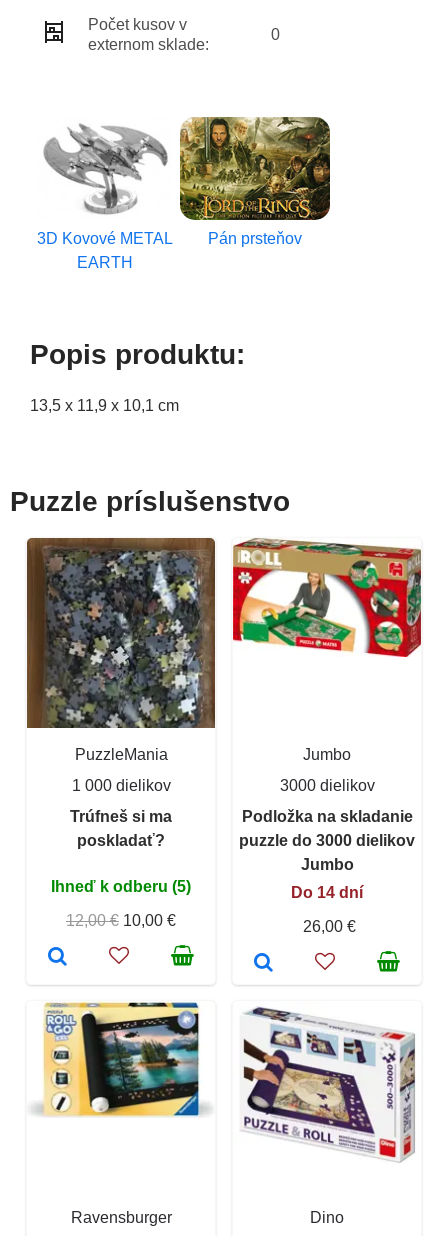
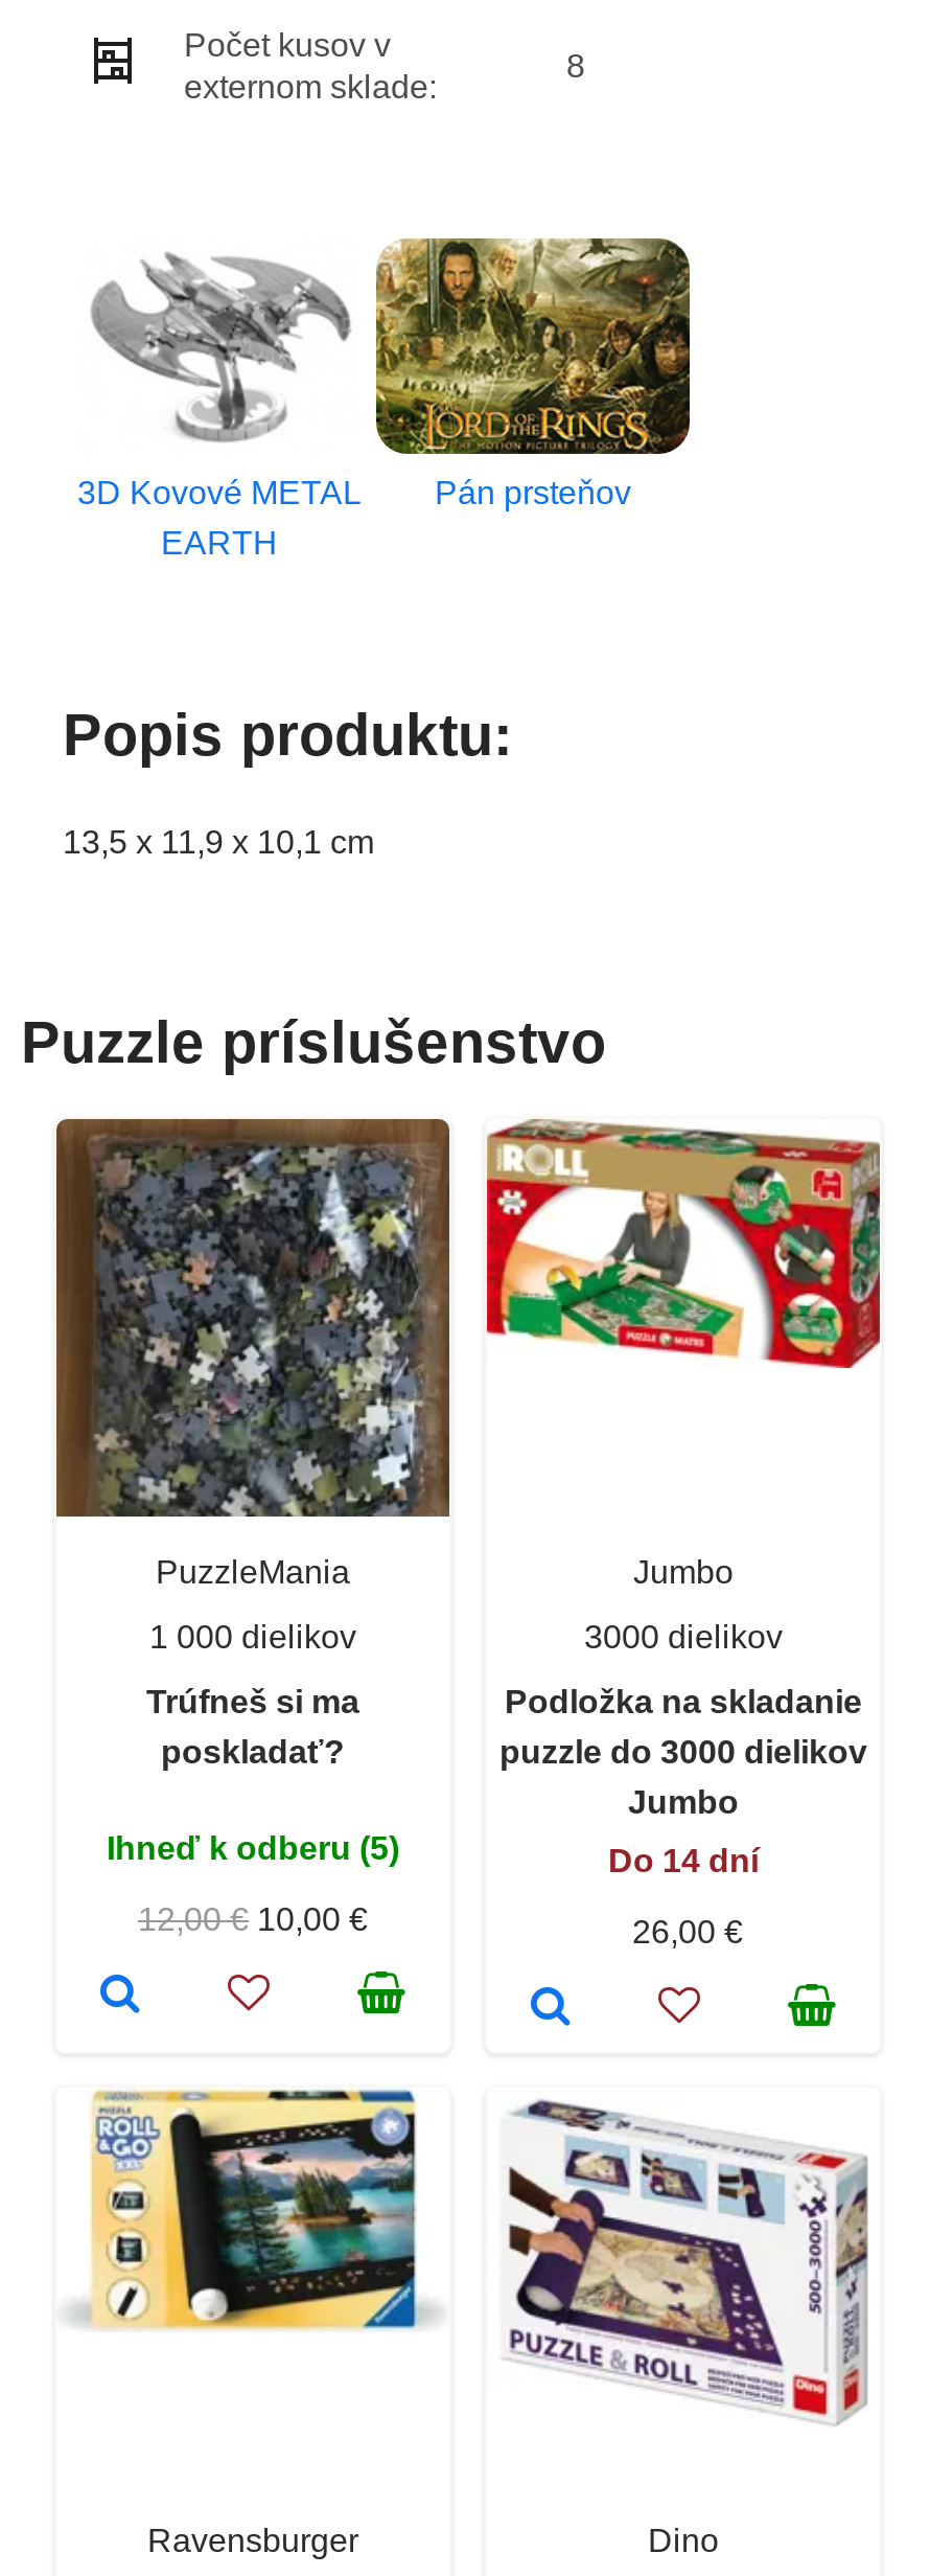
- 0
+ 8
